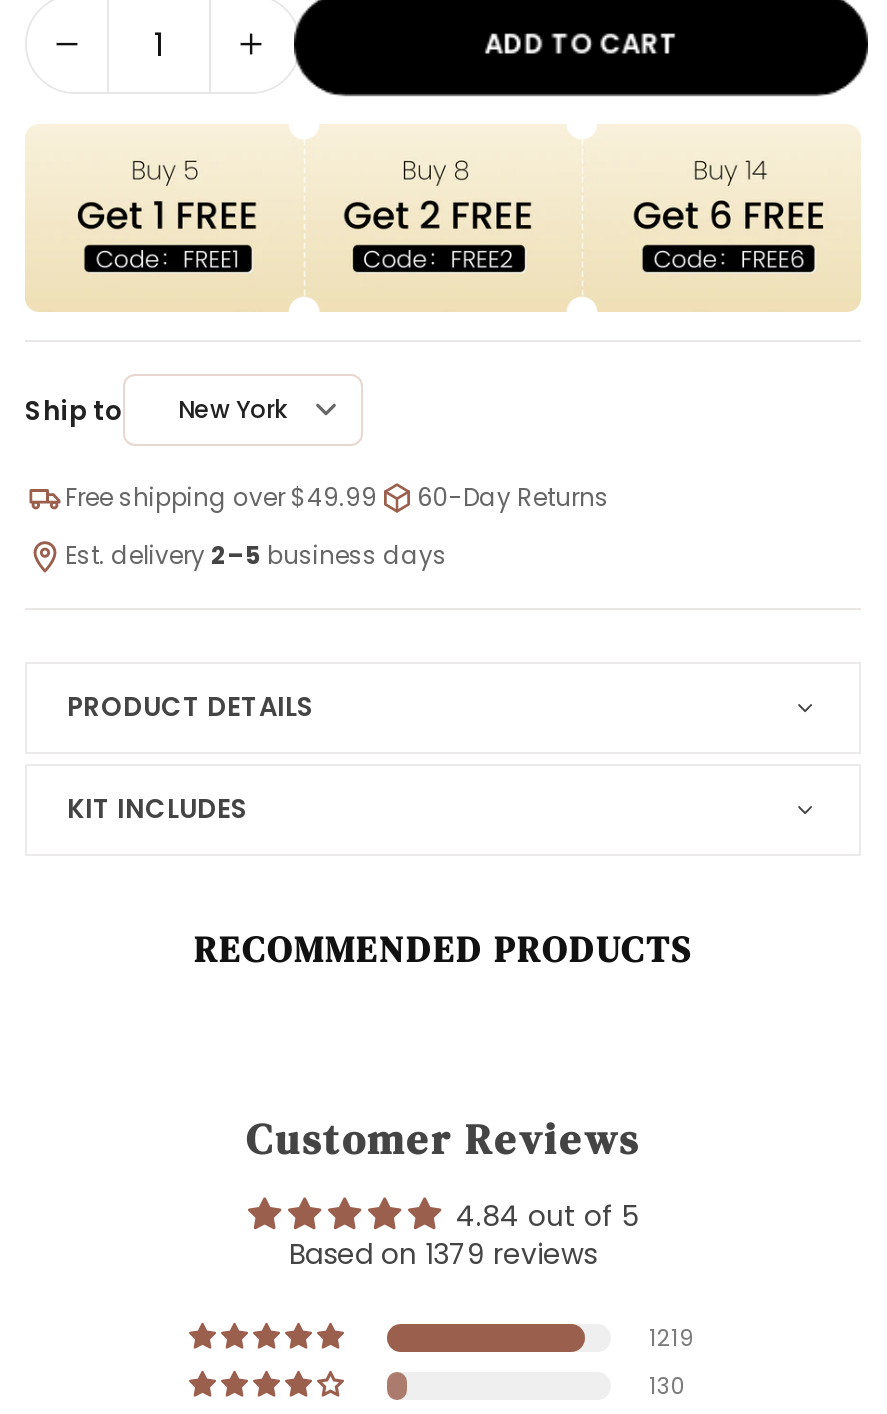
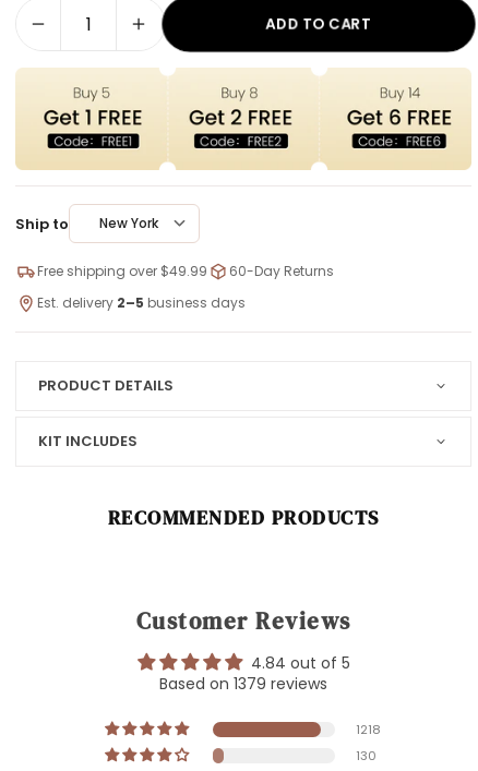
- 1219
+ 1218
